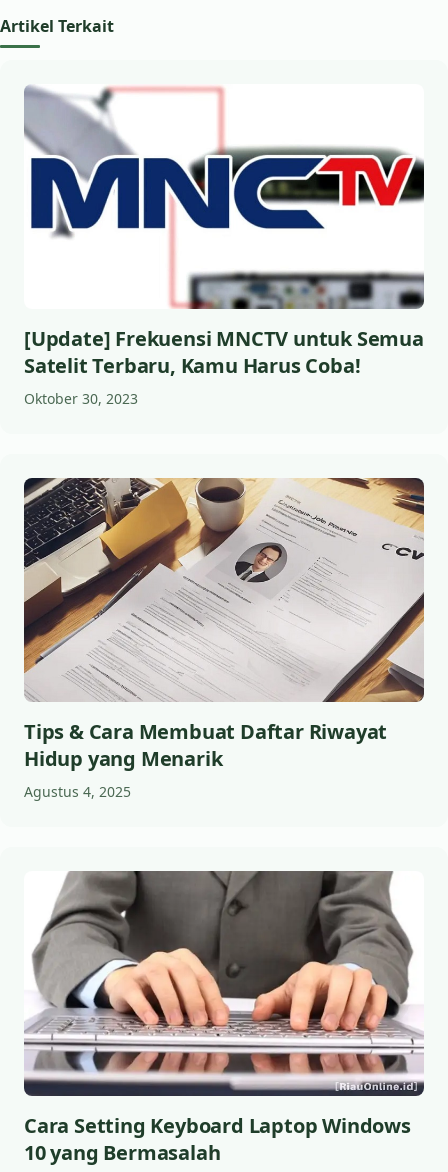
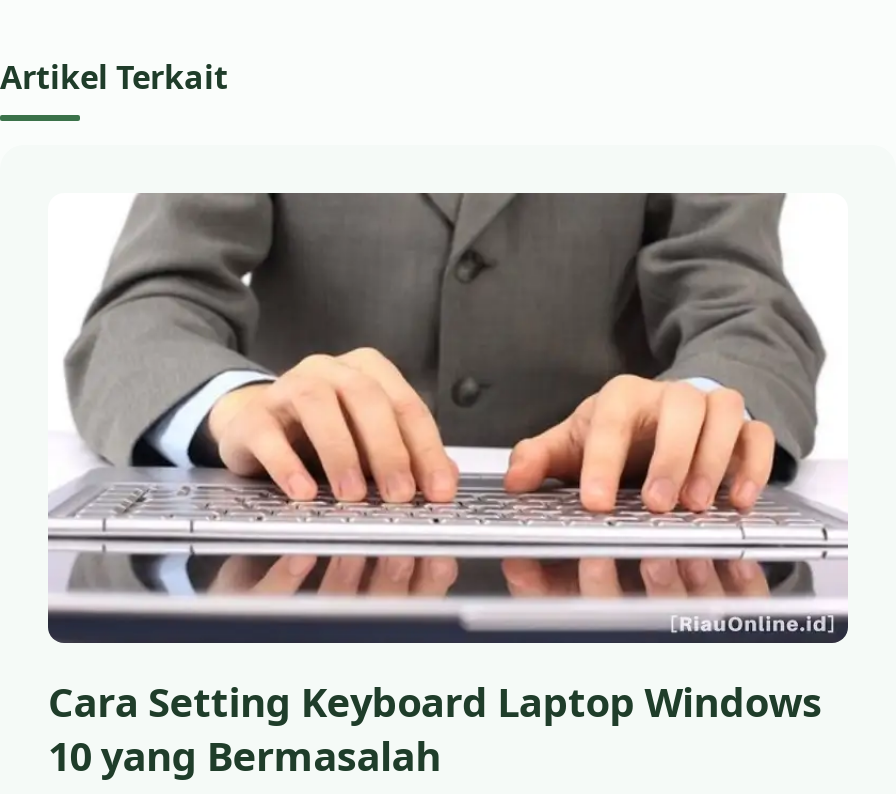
- [image]
- [Update] Frekuensi MNCTV untuk Semua
- Satelit Terbaru, Kamu Harus Coba!
- Oktober 30, 2023

- [image]
- Tips & Cara Membuat Daftar Riwayat
- Hidup yang Menarik
- Agustus 4, 2025
